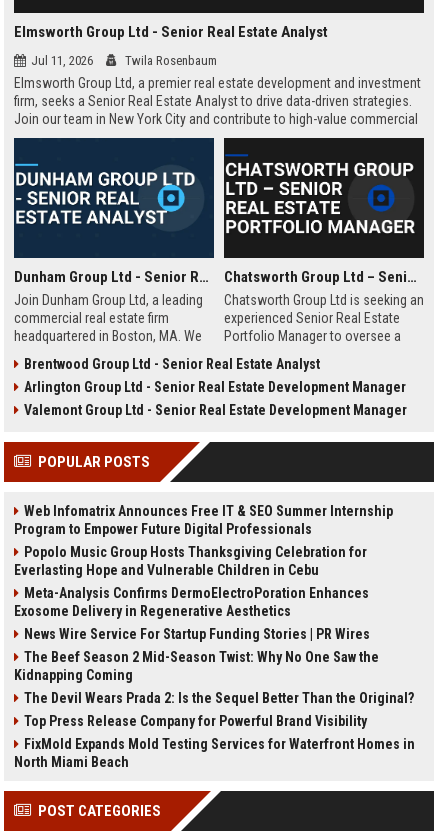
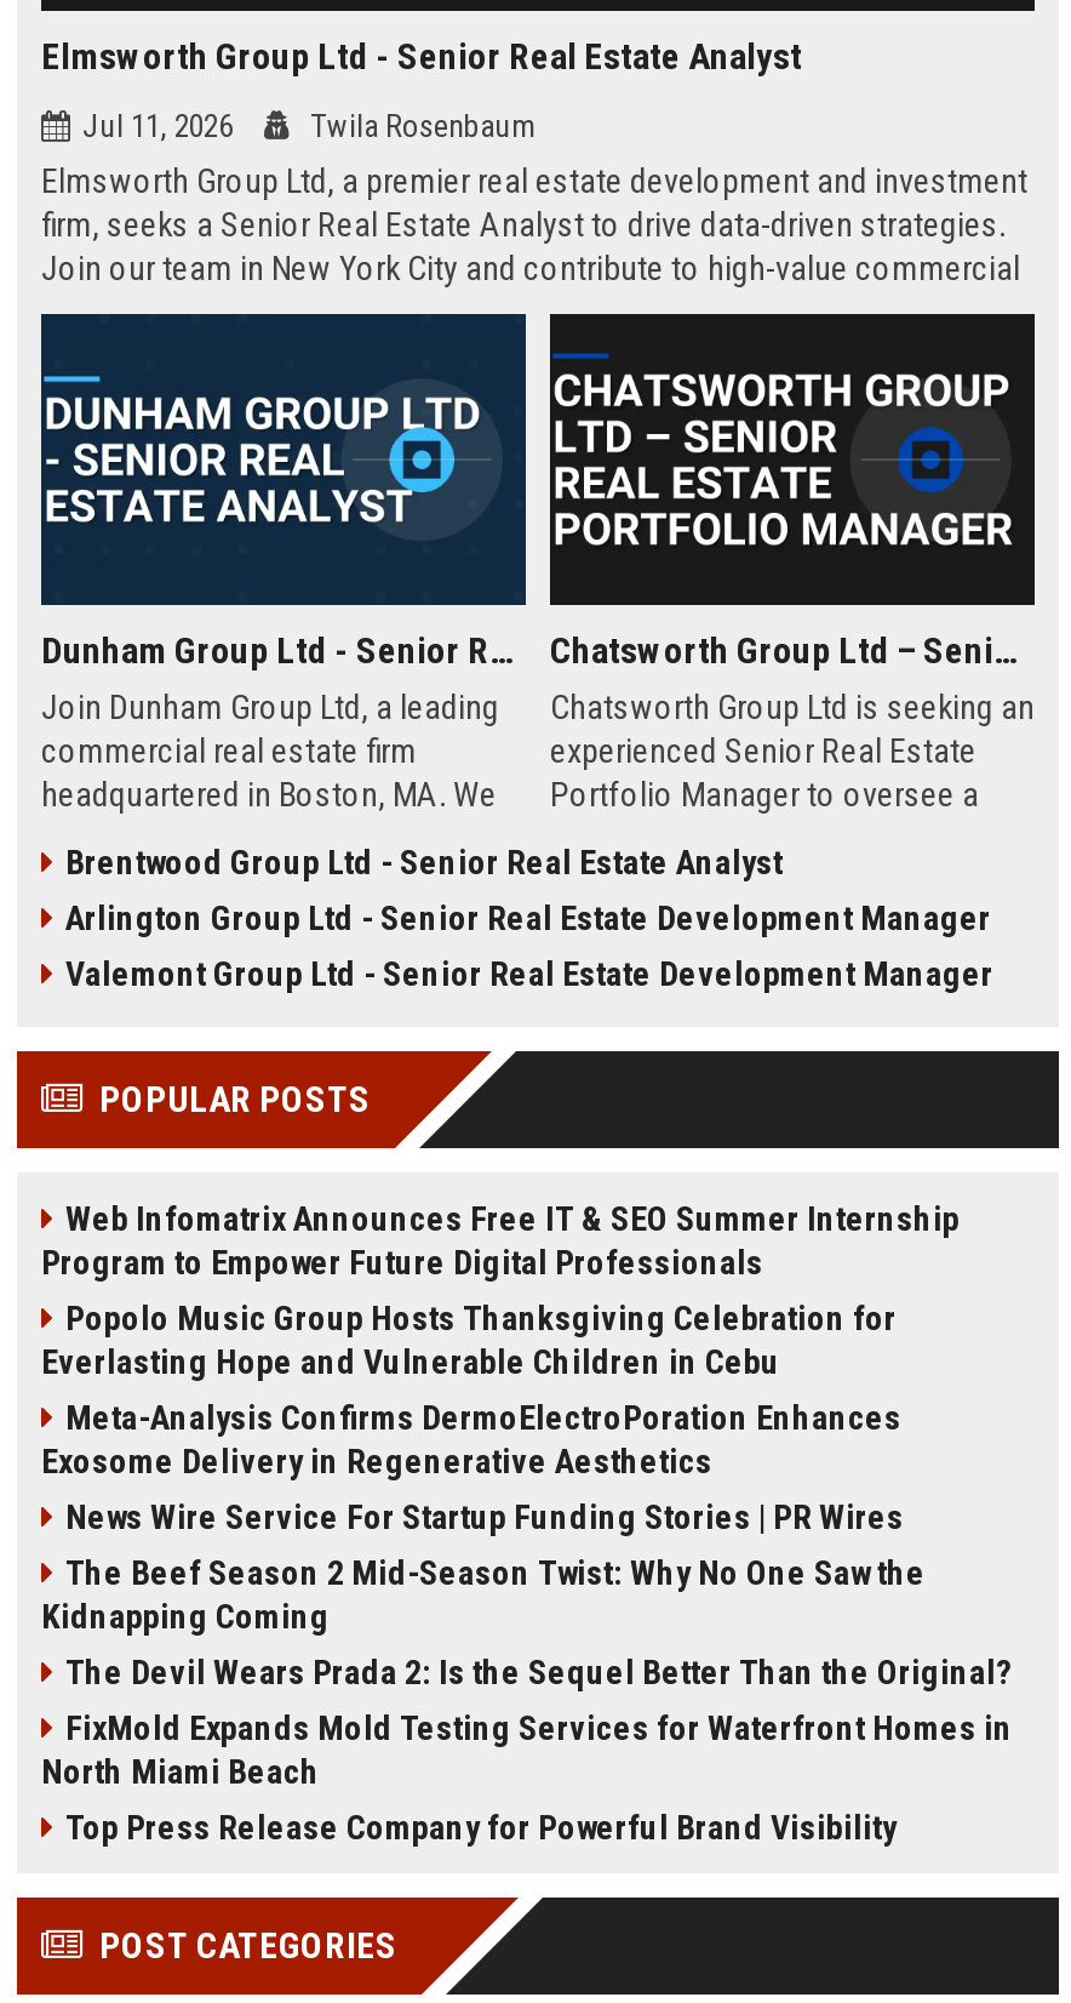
moved down: Top Press Release Company for Powerful Brand Visibility

moved up: FixMold Expands Mold Testing Services for Waterfront Homes in | North Miami Beach
